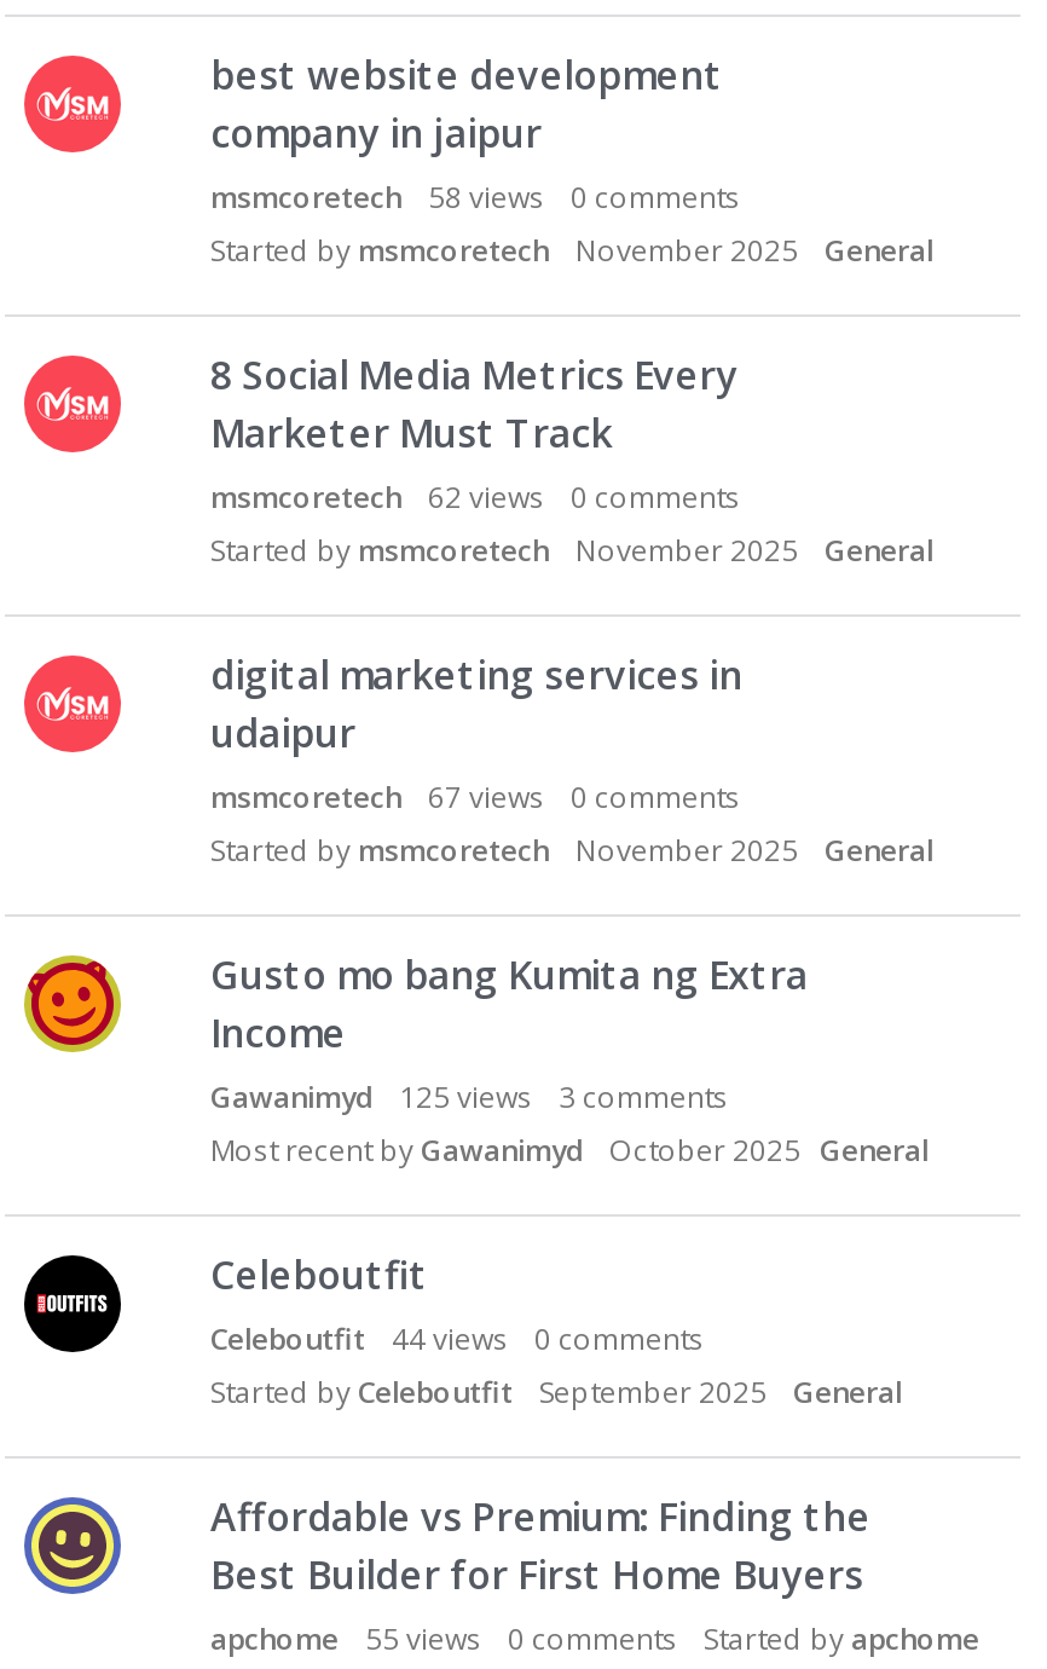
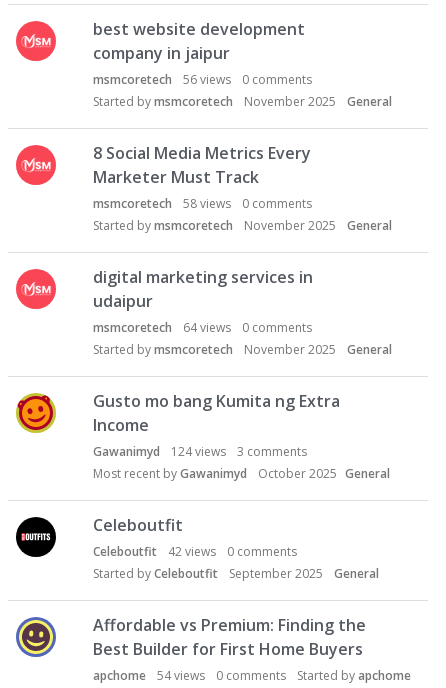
- msmcoretech 58 views 0 comments
+ msmcoretech 56 views 0 comments

- msmcoretech 62 views 0 comments
+ msmcoretech 58 views 0 comments

- msmcoretech 67 views 0 comments
+ msmcoretech 64 views 0 comments

- Gawanimyd 125 views 3 comments
+ Gawanimyd 124 views 3 comments

- Celeboutfit 44 views 0 comments
+ Celeboutfit 42 views 0 comments

- apchome 55 views 0 comments Started by apchome
+ apchome 54 views 0 comments Started by apchome
